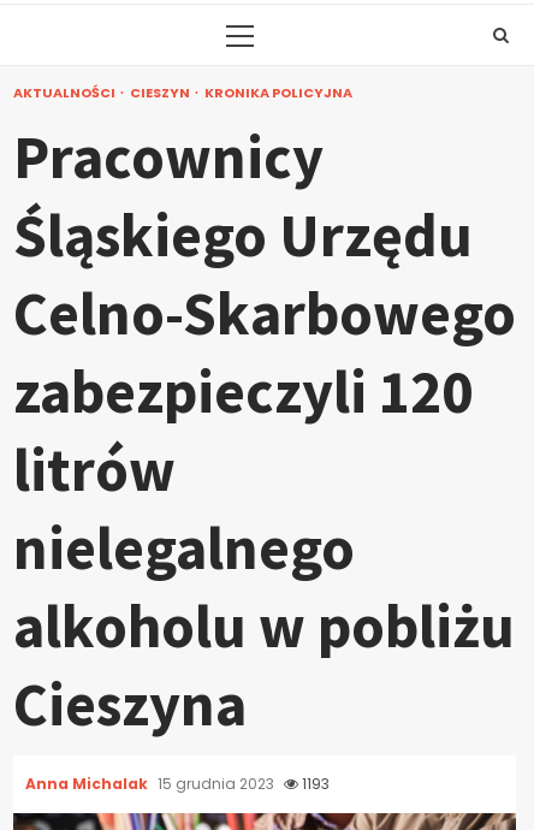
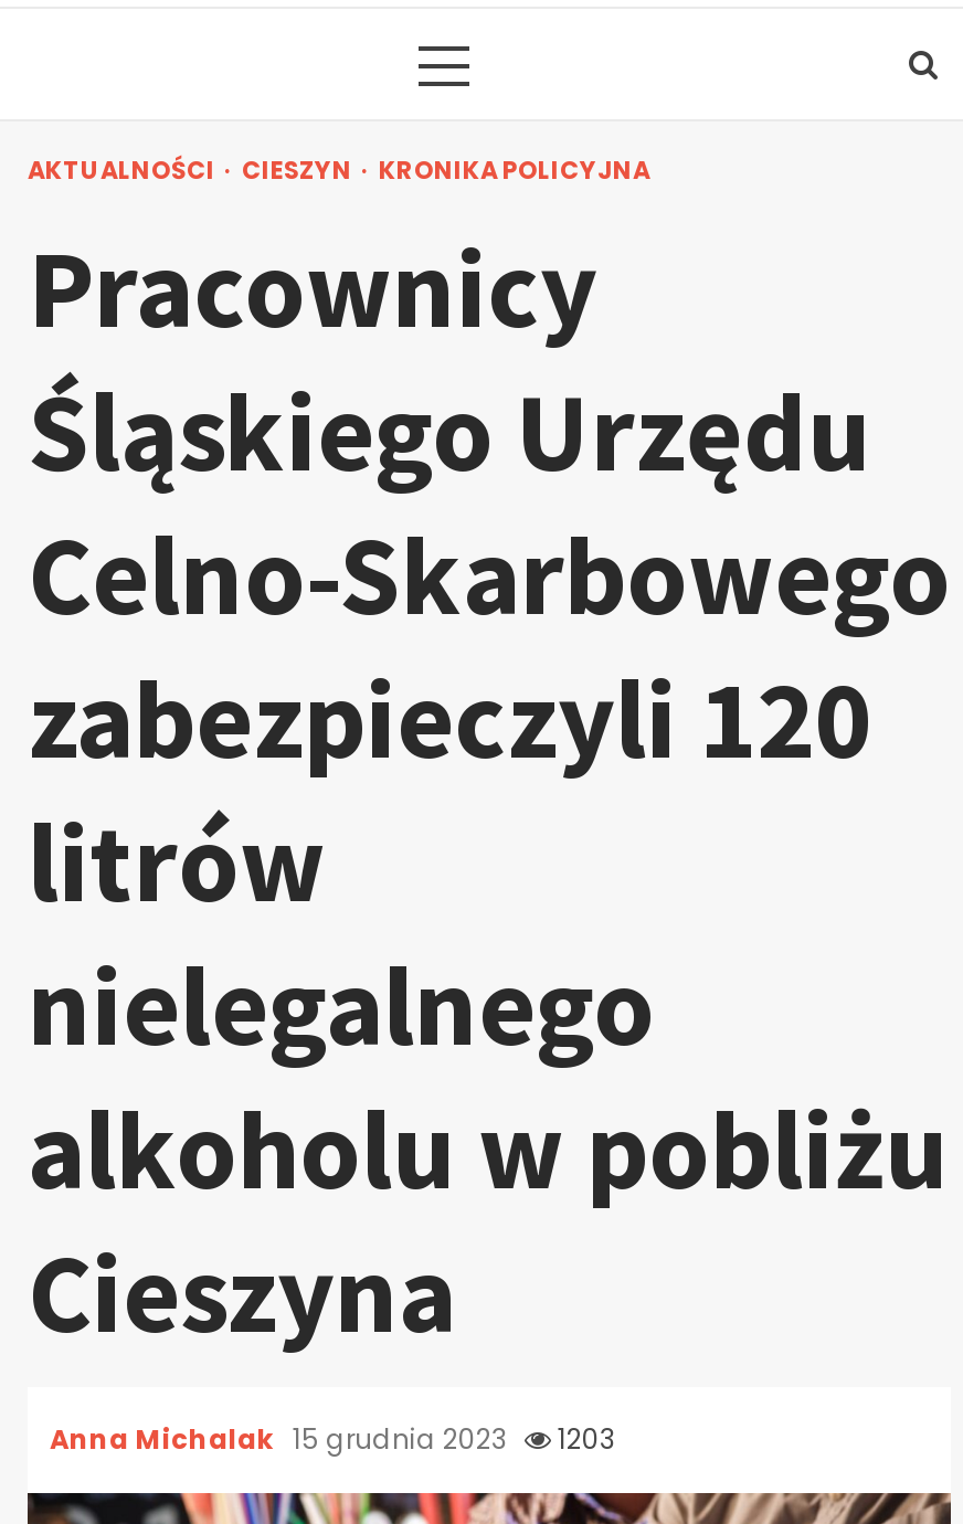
- Anna Michalak 15 grudnia 2023 1193
+ Anna Michalak 15 grudnia 2023 1203
